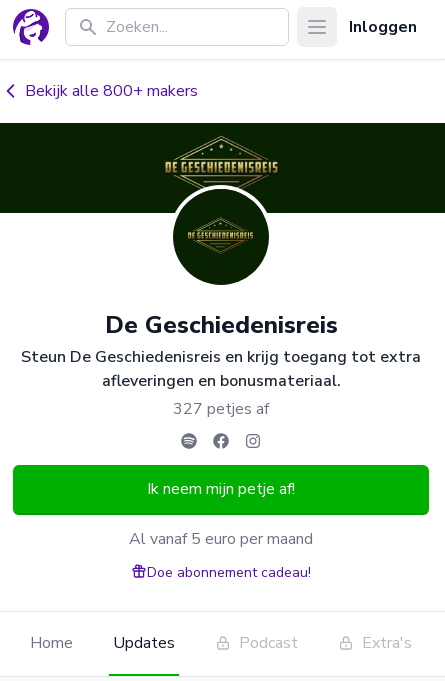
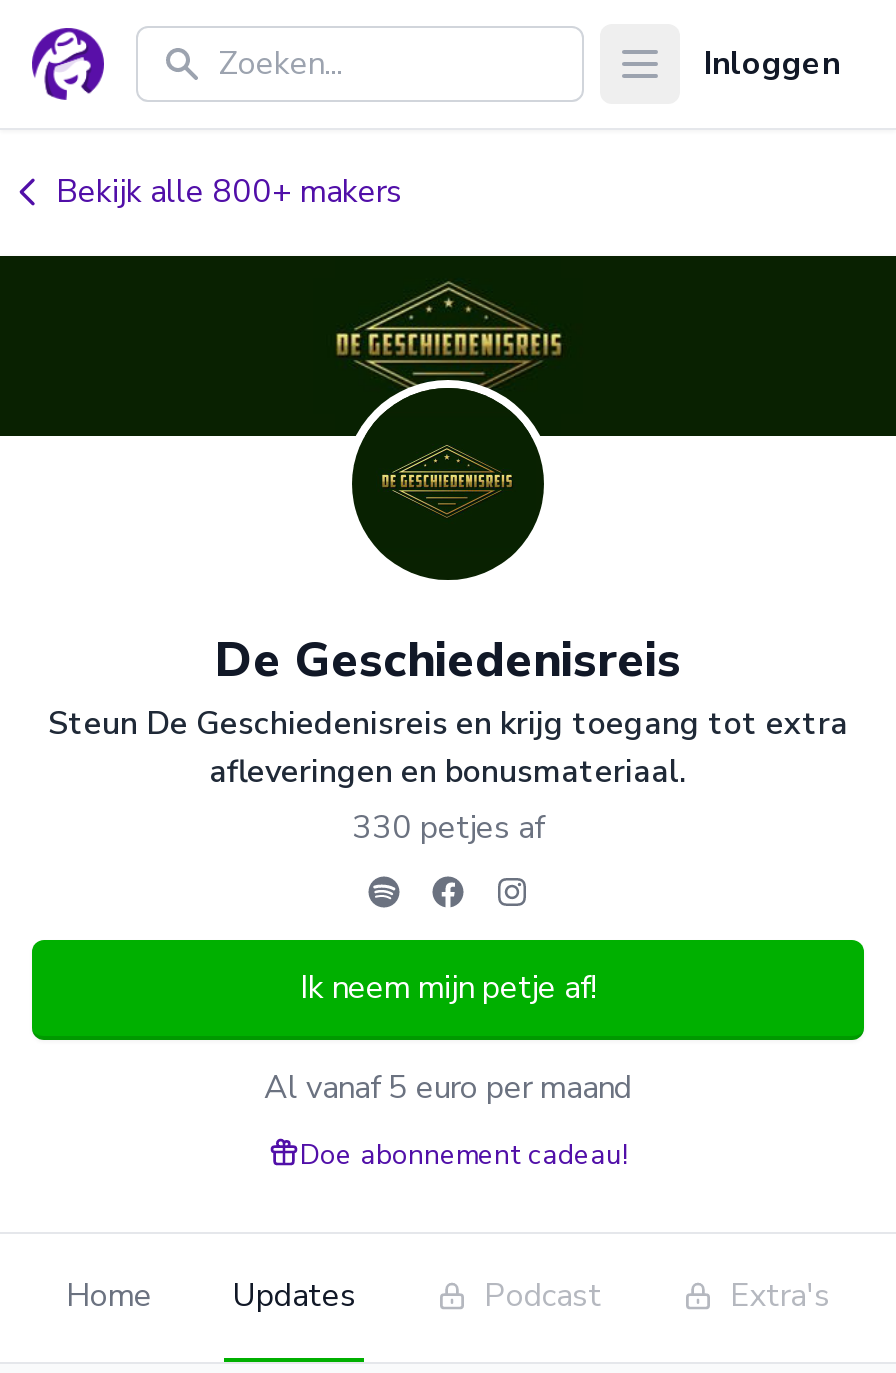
- 327 petjes af
+ 330 petjes af
